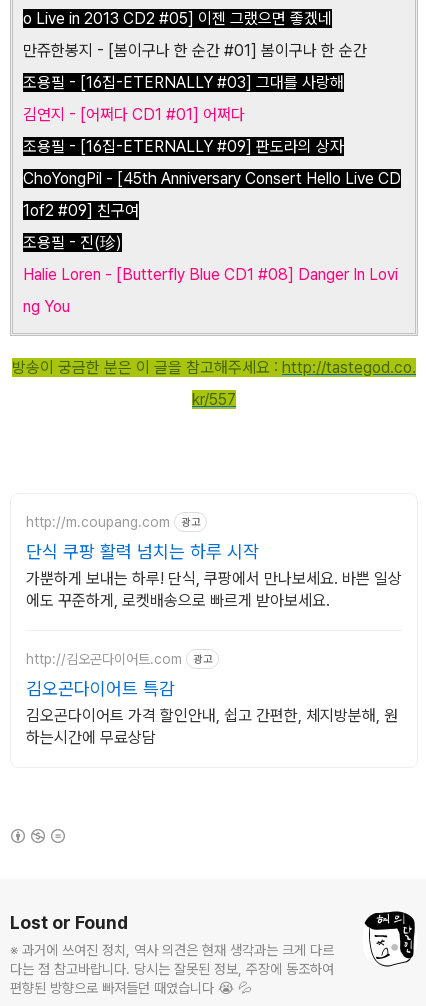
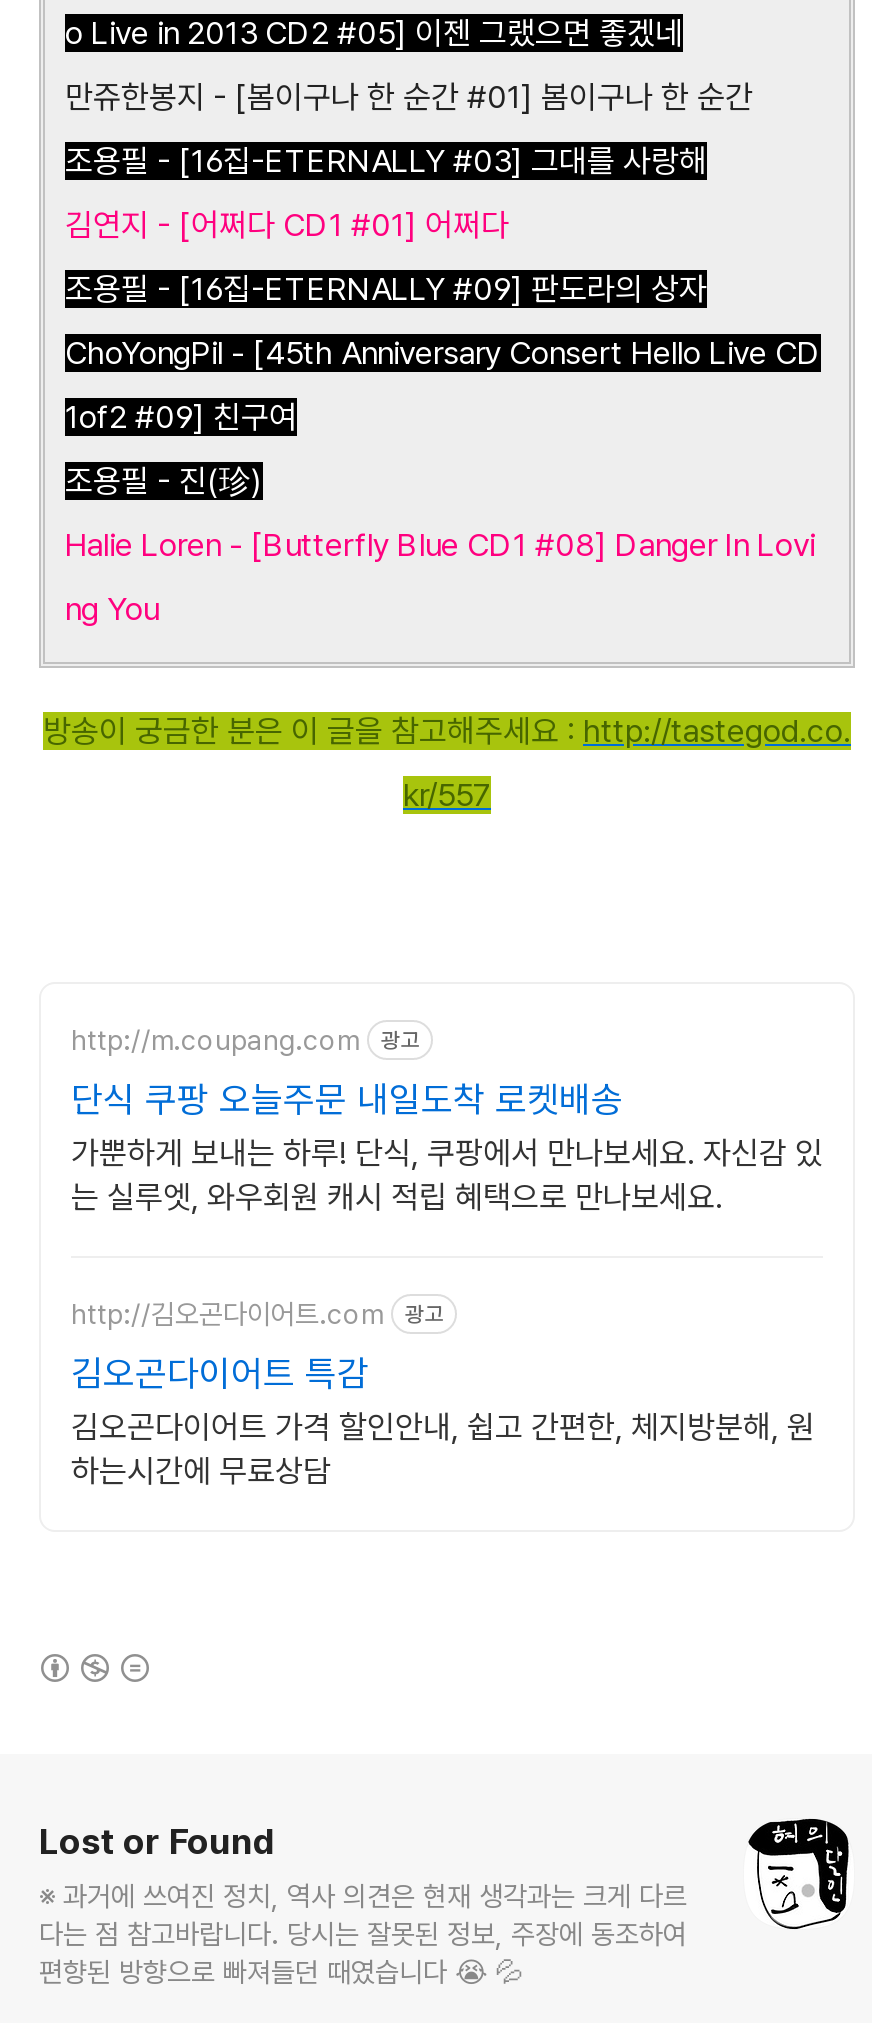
- 단식 쿠팡 활력 넘치는 하루 시작
- 가뿐하게 보내는 하루! 단식, 쿠팡에서 만나보세요. 바쁜 일상
- 에도 꾸준하게, 로켓배송으로 빠르게 받아보세요.
+ 단식 쿠팡 오늘주문 내일도착 로켓배송
+ 가뿐하게 보내는 하루! 단식, 쿠팡에서 만나보세요. 자신감 있
+ 는 실루엣, 와우회원 캐시 적립 혜택으로 만나보세요.
